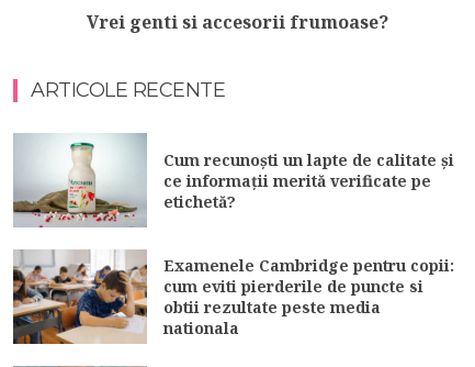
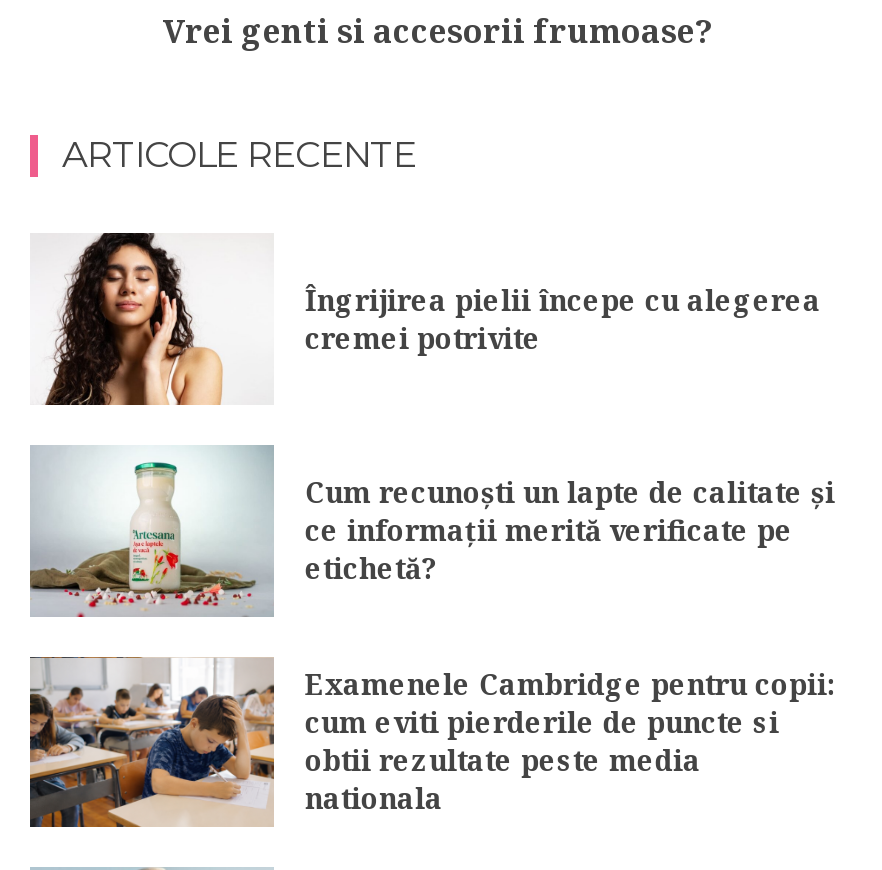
+ [image]

+ Îngrijirea pielii începe cu alegerea
+ cremei potrivite
